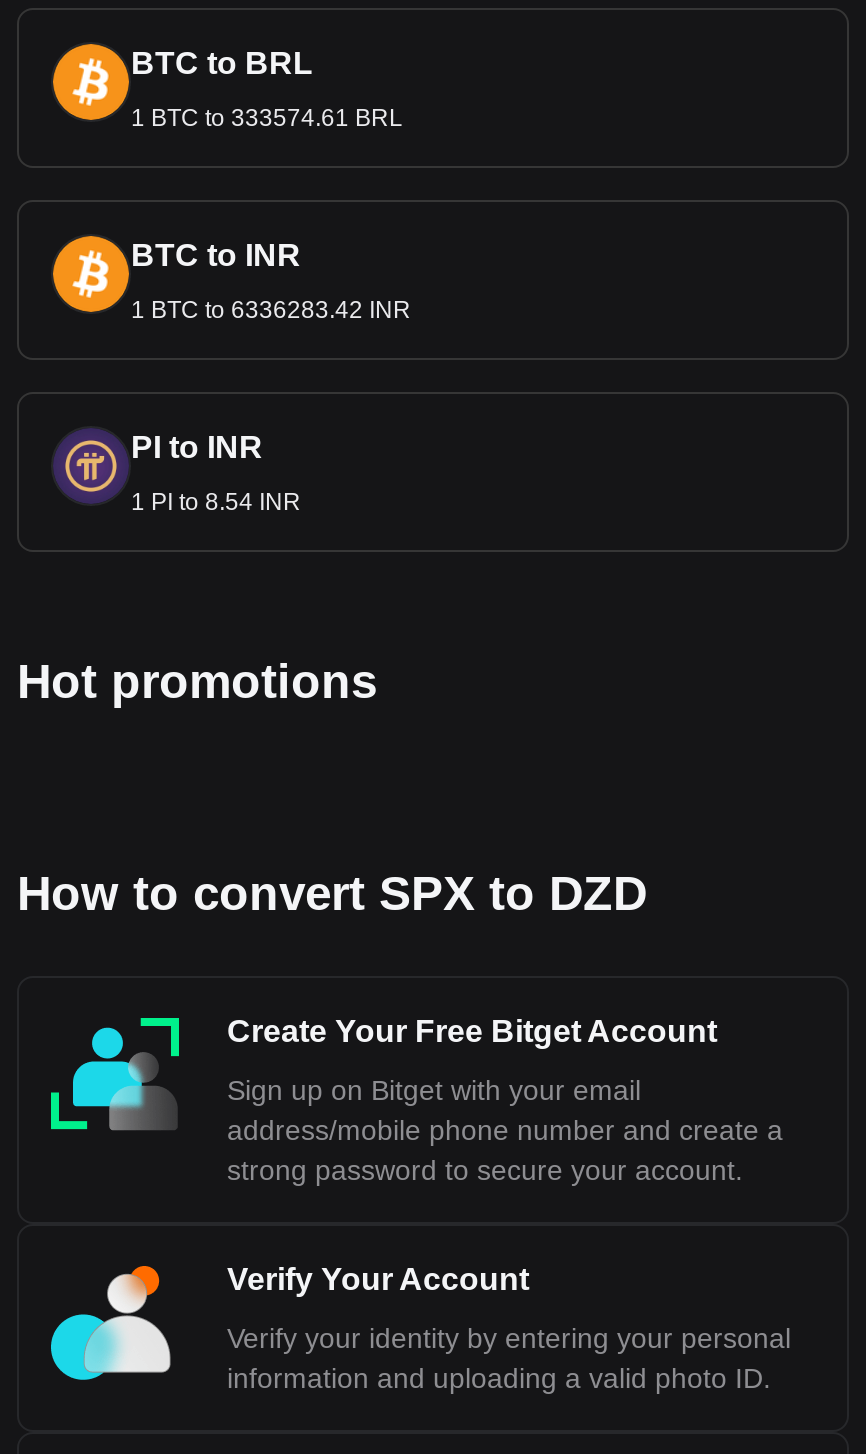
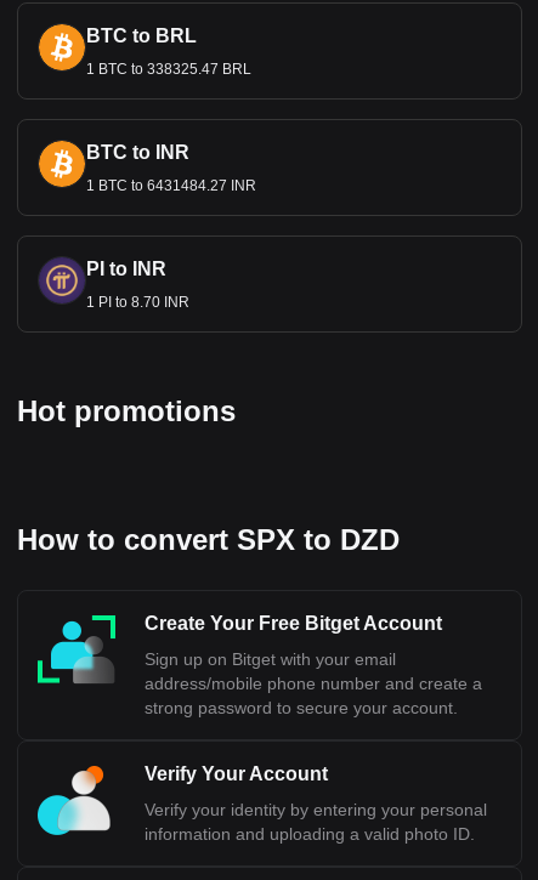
- 1 BTC to 333574.61 BRL
+ 1 BTC to 338325.47 BRL

- 1 BTC to 6336283.42 INR
+ 1 BTC to 6431484.27 INR

- 1 PI to 8.54 INR
+ 1 PI to 8.70 INR
